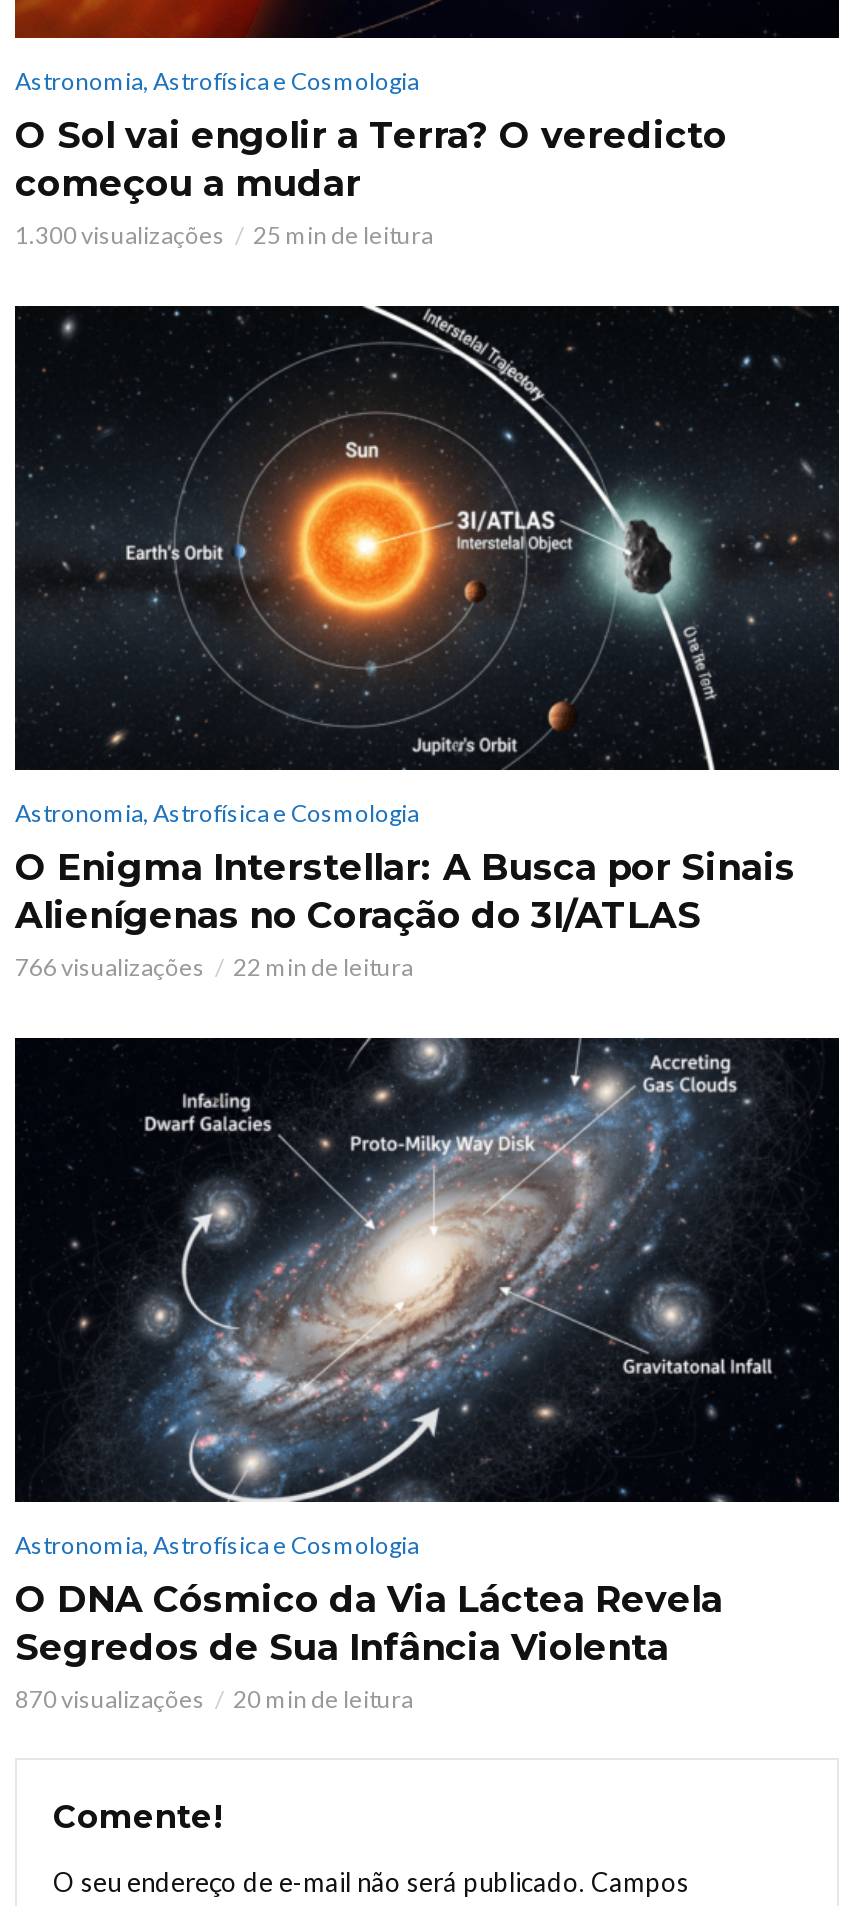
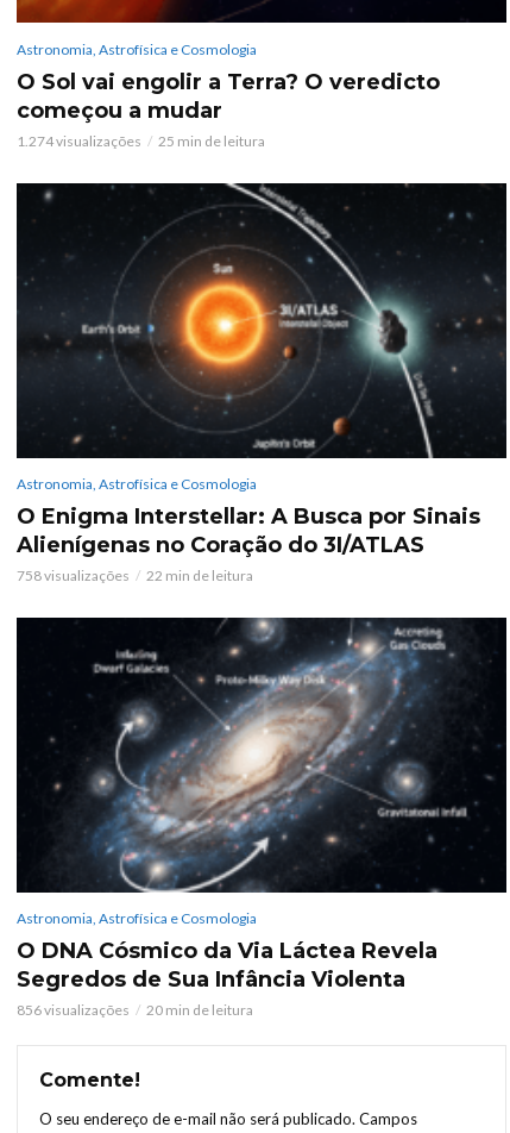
- 1.300 visualizações
+ 1.274 visualizações

- 766 visualizações
+ 758 visualizações

- 870 visualizações
+ 856 visualizações
